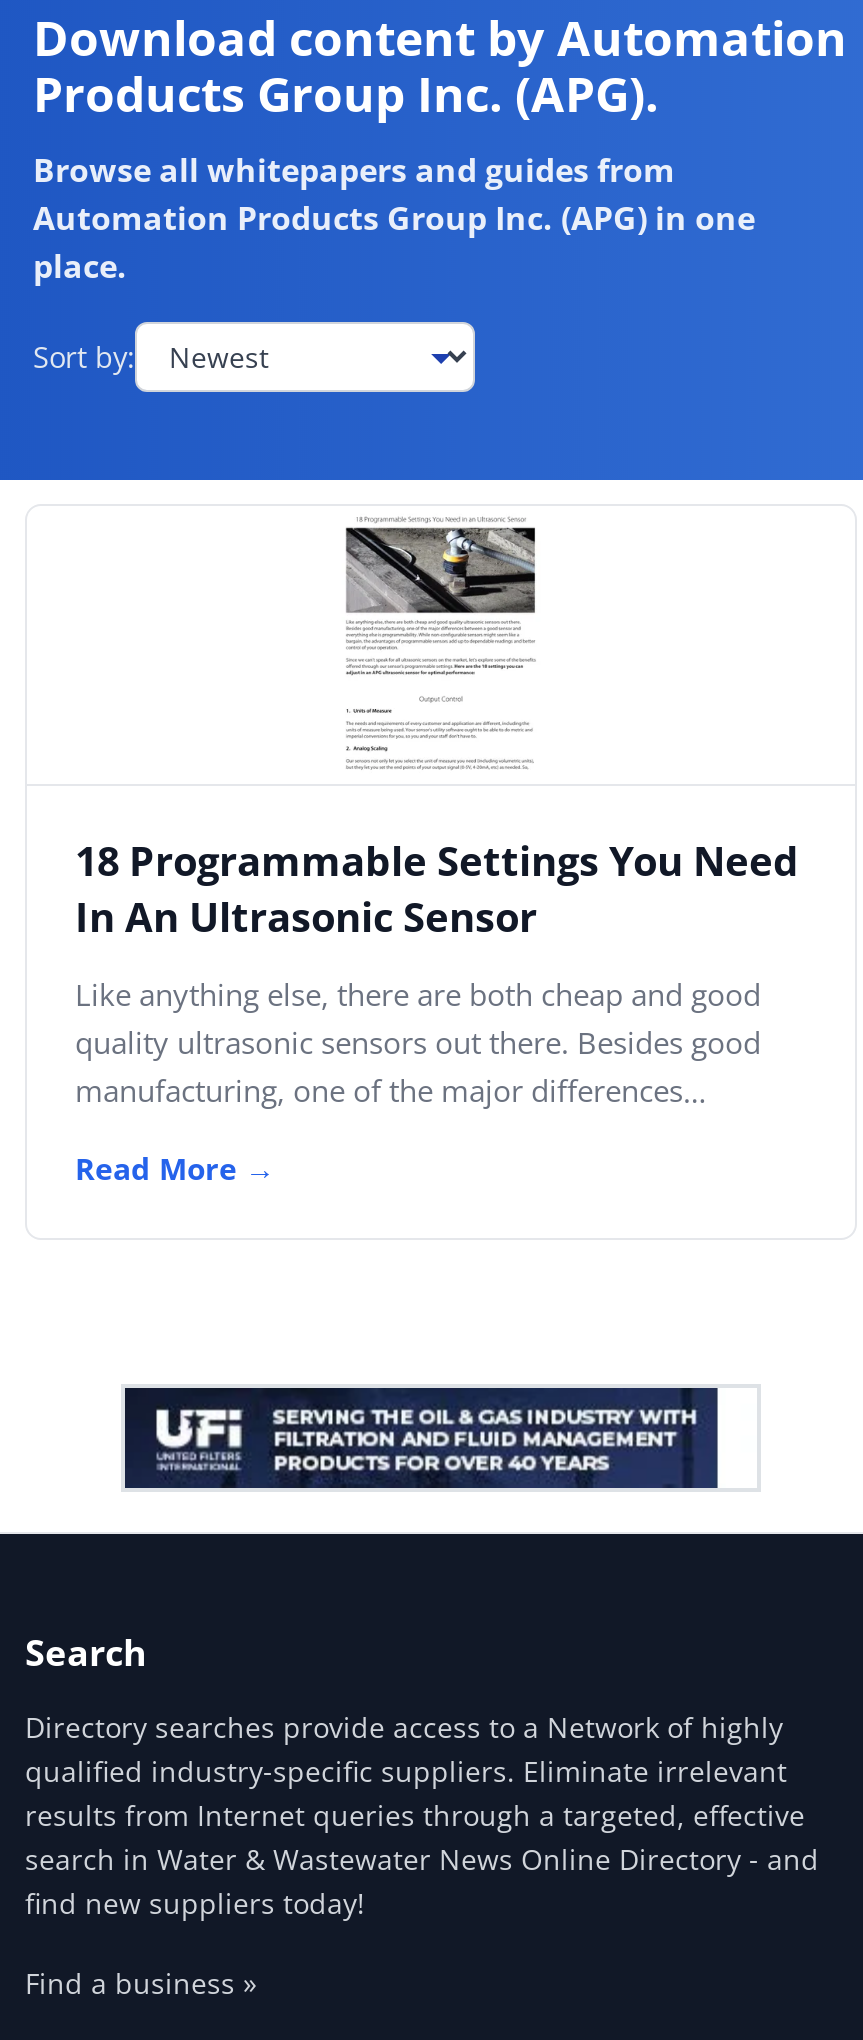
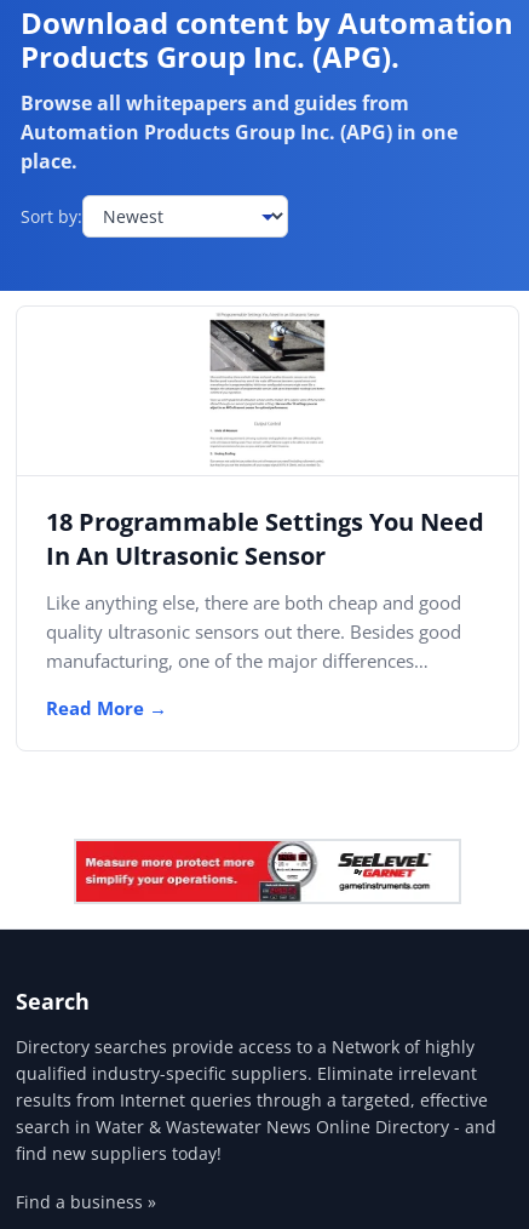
- [image]
+ [image]
